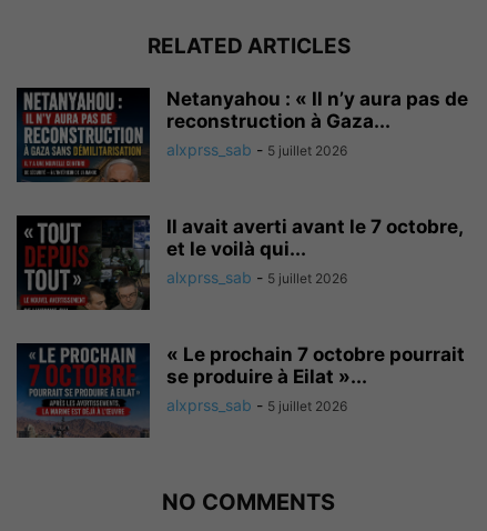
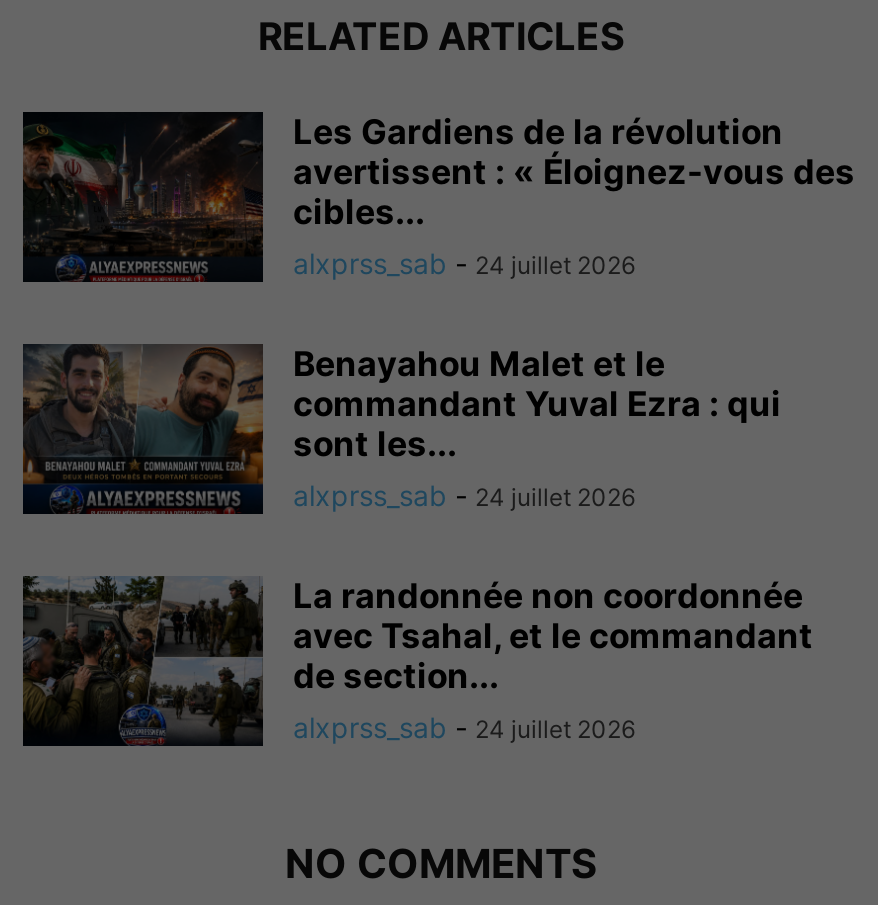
- [image]
- Netanyahou : « Il n’y aura pas de
- reconstruction à Gaza...
- alxprss_sab - 5 juillet 2026
+ [image]
+ Les Gardiens de la révolution
+ avertissent : « Éloignez-vous des
+ cibles...
+ alxprss_sab - 24 juillet 2026

- [image]
- Il avait averti avant le 7 octobre,
- et le voilà qui...
- alxprss_sab - 5 juillet 2026
+ [image]
+ Benayahou Malet et le
+ commandant Yuval Ezra : qui
+ sont les...
+ alxprss_sab - 24 juillet 2026

- [image]
- « Le prochain 7 octobre pourrait
- se produire à Eilat »...
- alxprss_sab - 5 juillet 2026
+ [image]
+ La randonnée non coordonnée
+ avec Tsahal, et le commandant
+ de section...
+ alxprss_sab - 24 juillet 2026
